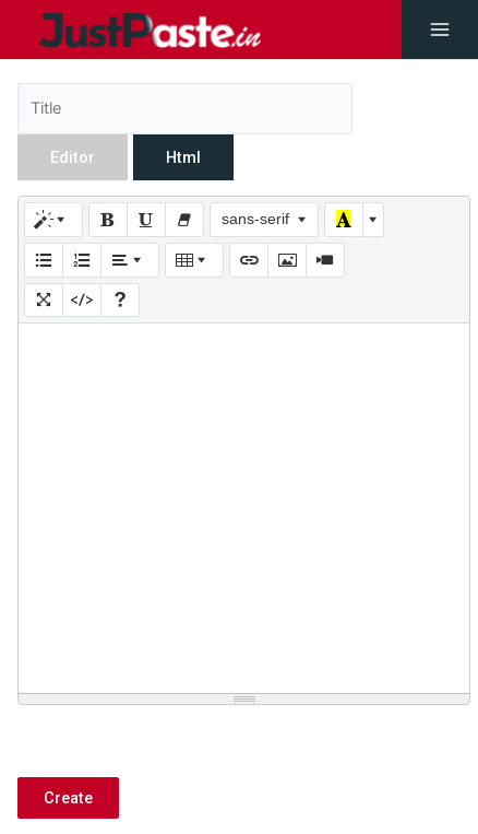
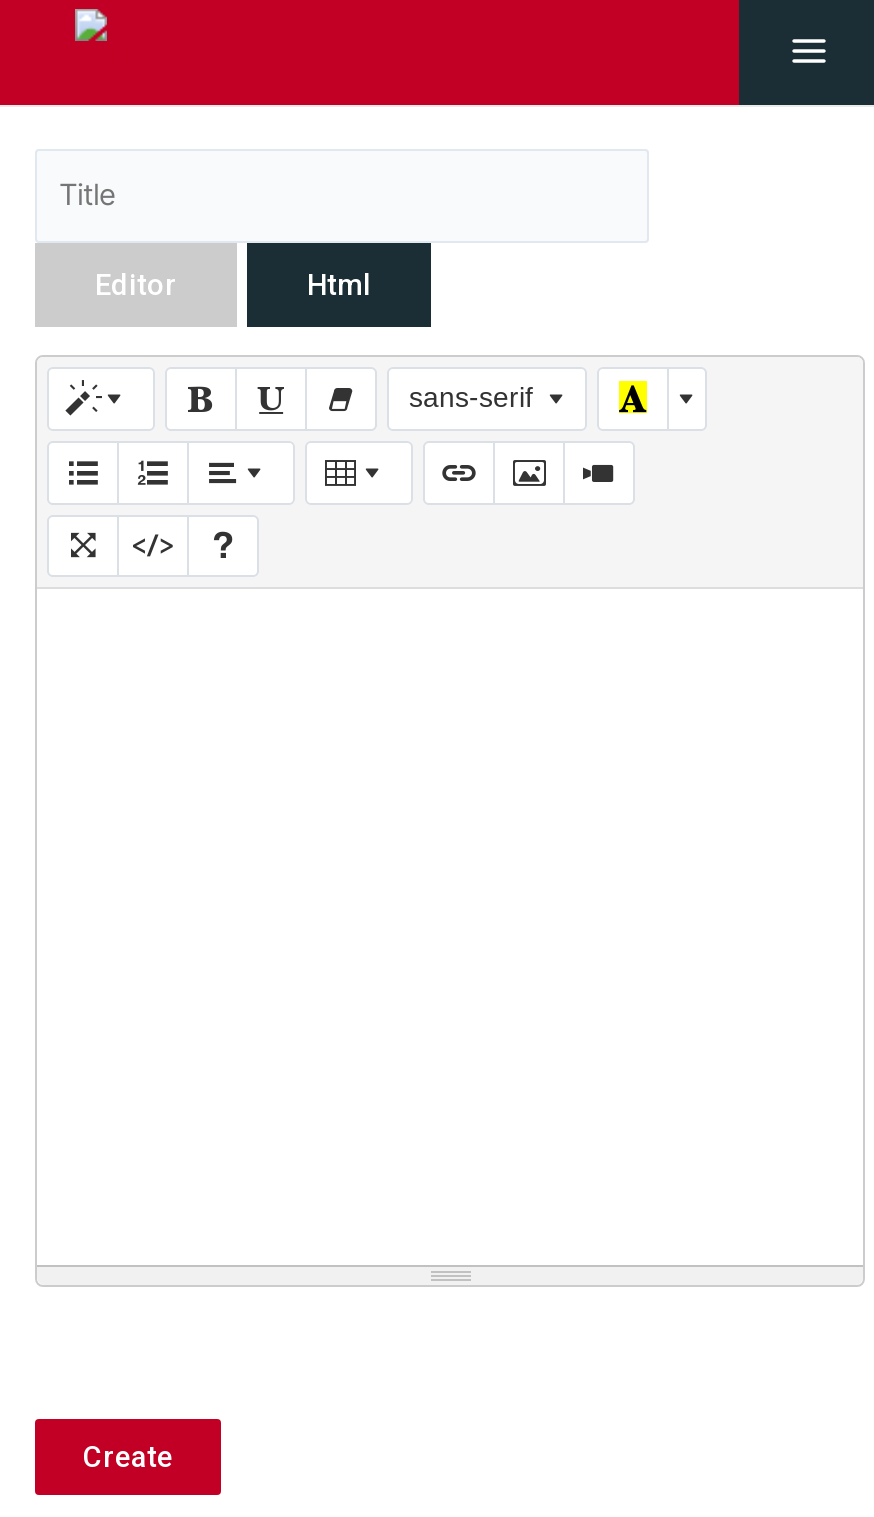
- [image]
